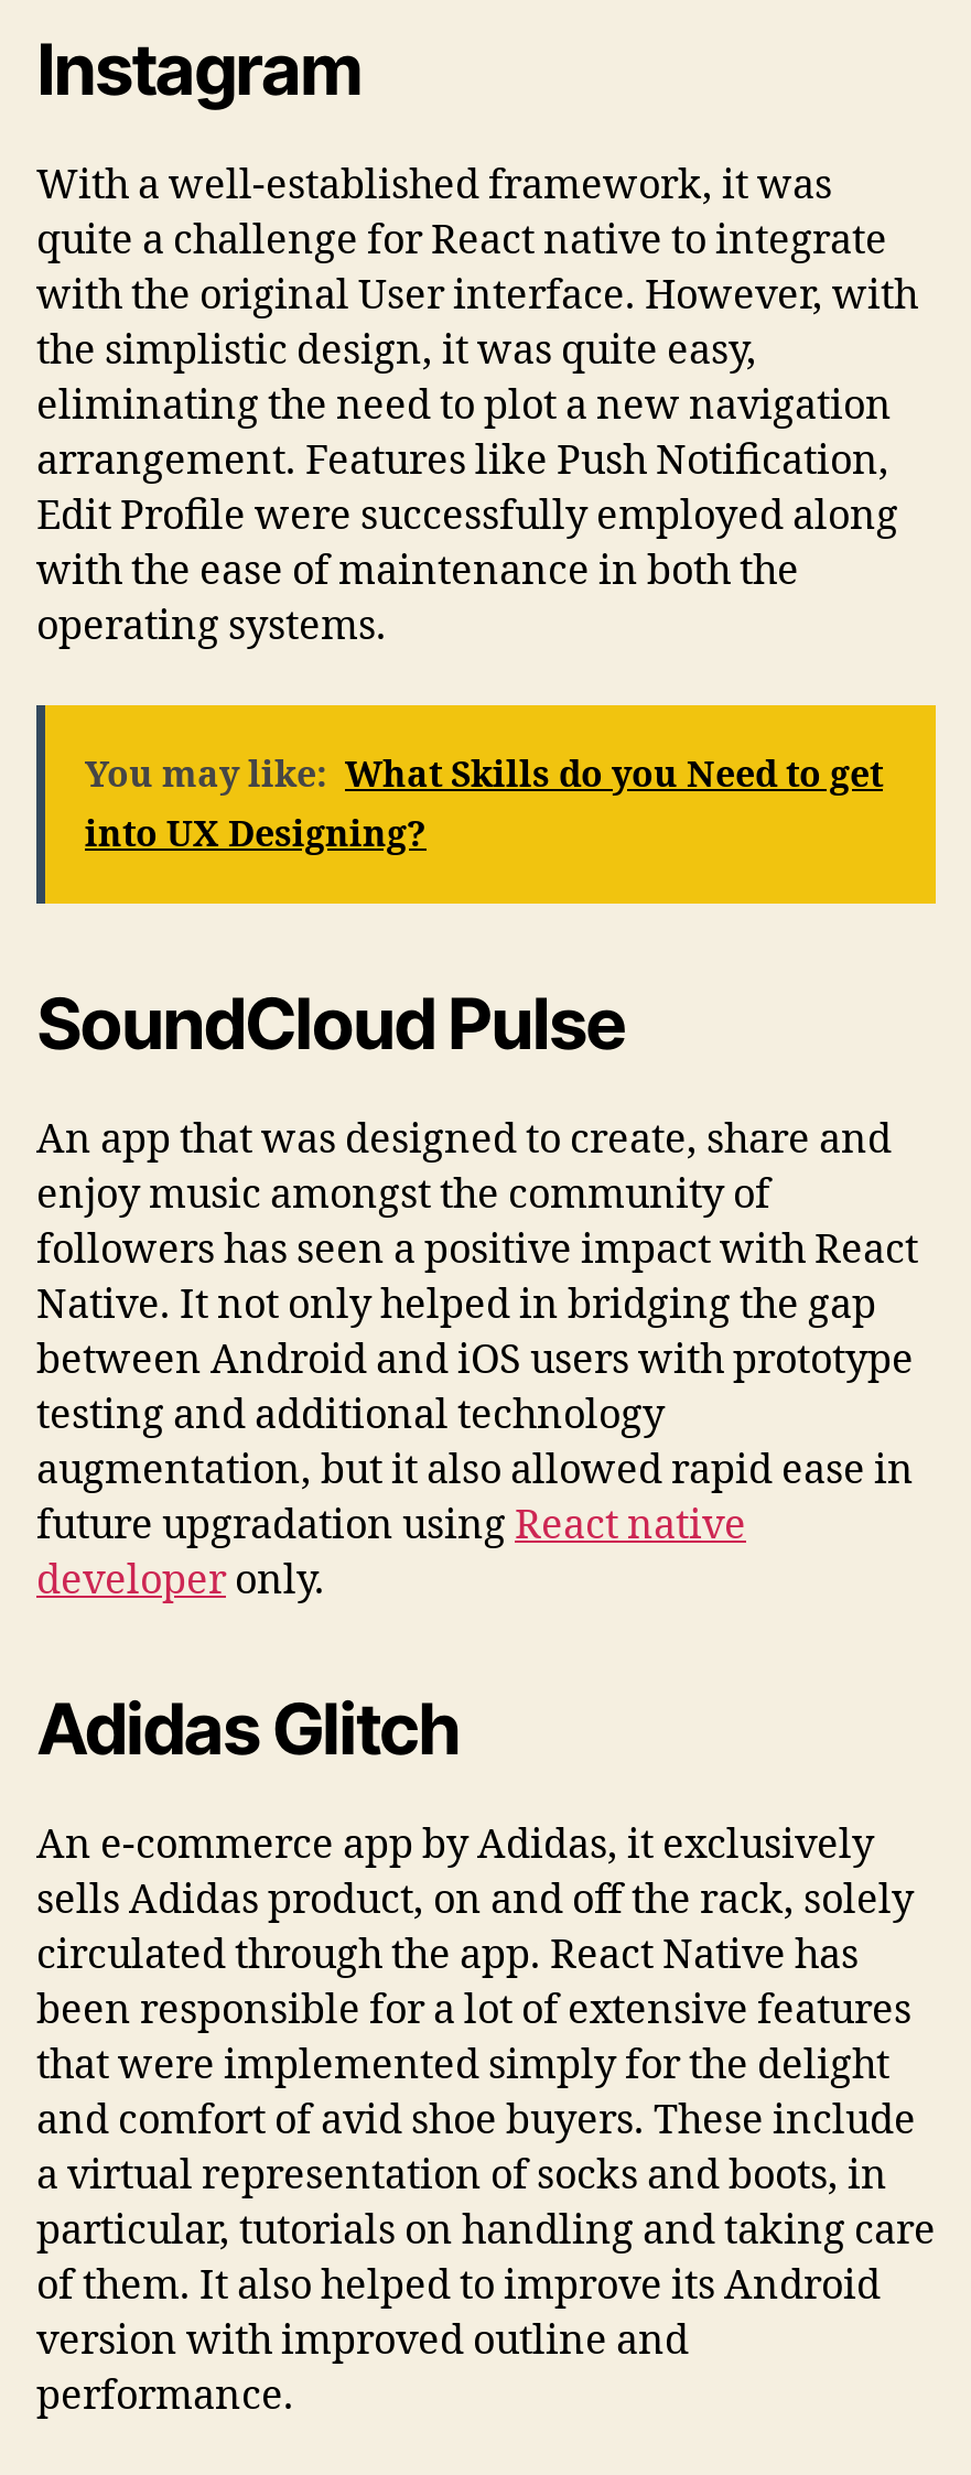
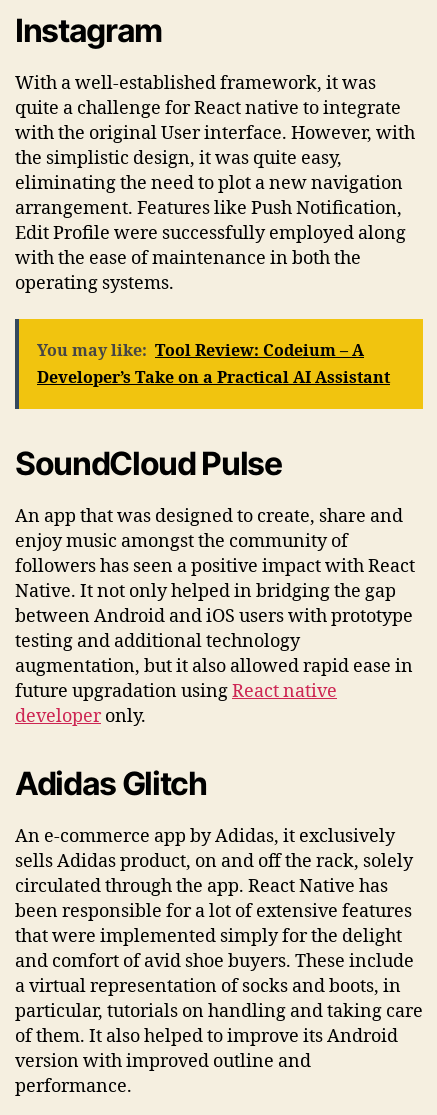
- You may like: What Skills do you Need to get
- into UX Designing?
+ You may like: Tool Review: Codeium – A
+ Developer’s Take on a Practical AI Assistant
